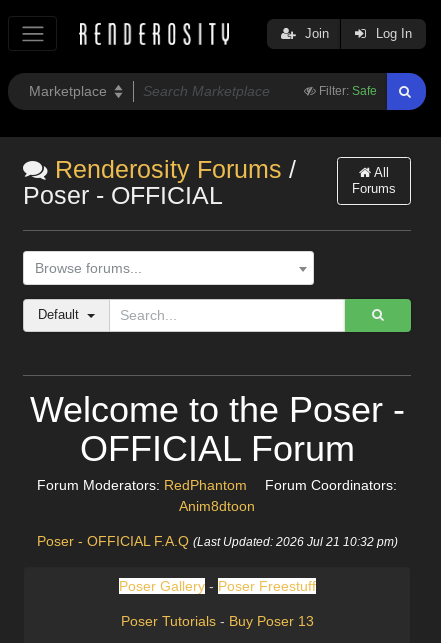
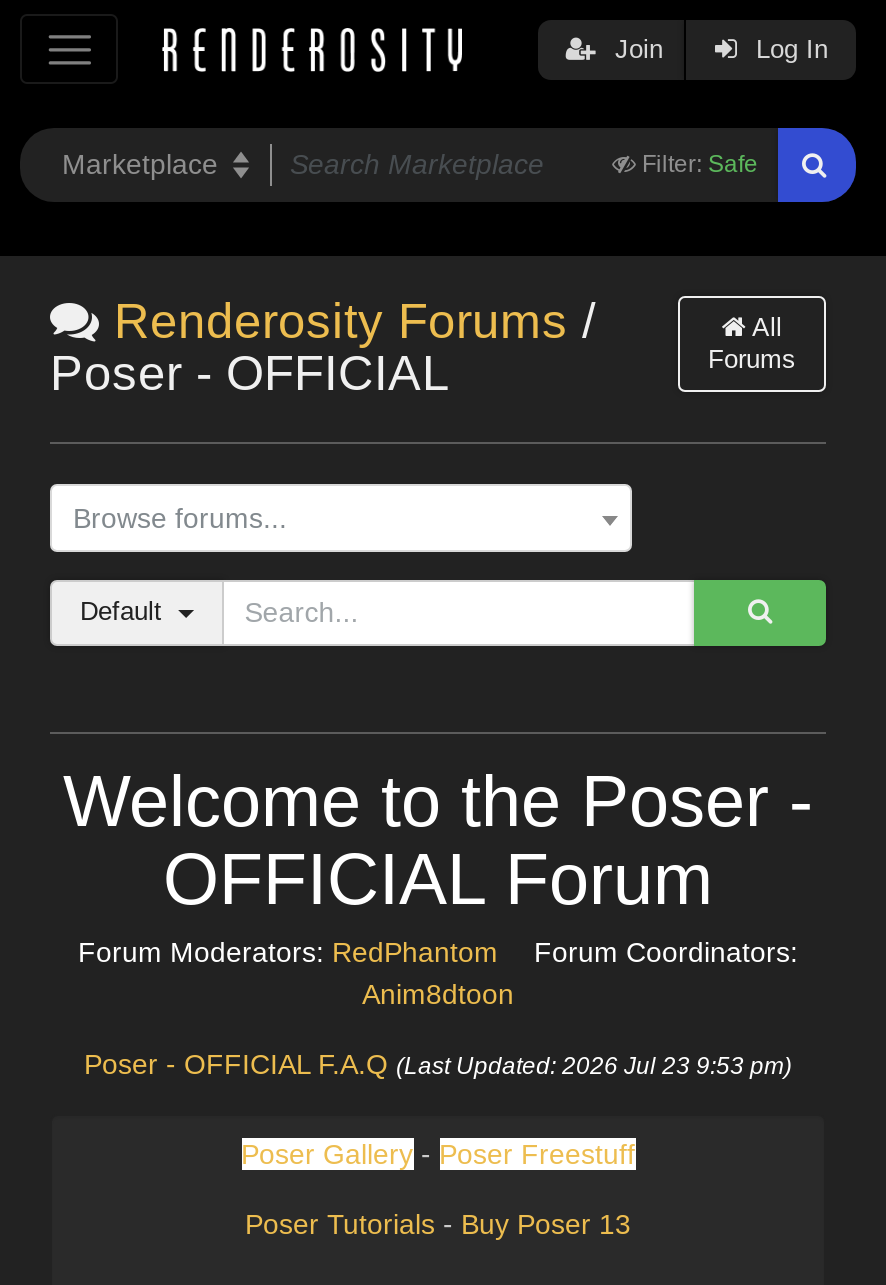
- Poser - OFFICIAL F.A.Q (Last Updated: 2026 Jul 21 10:32 pm)
+ Poser - OFFICIAL F.A.Q (Last Updated: 2026 Jul 23 9:53 pm)
